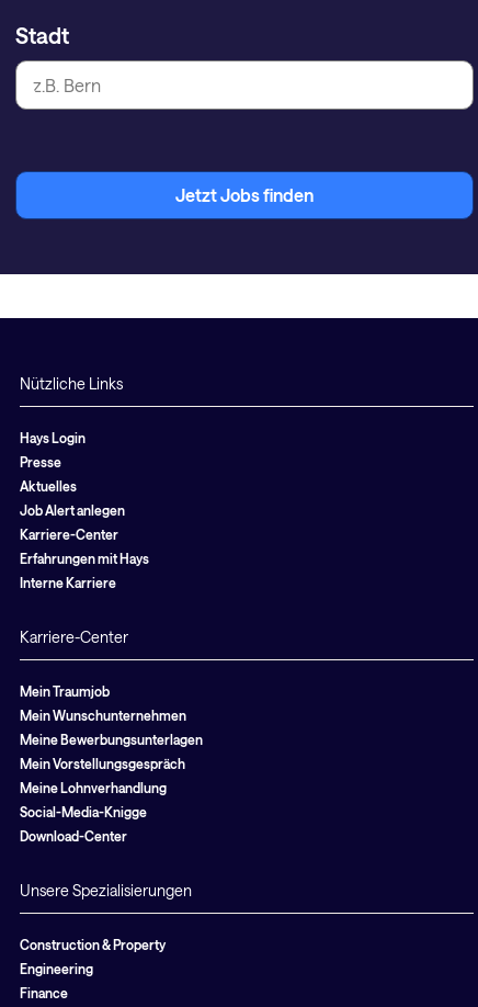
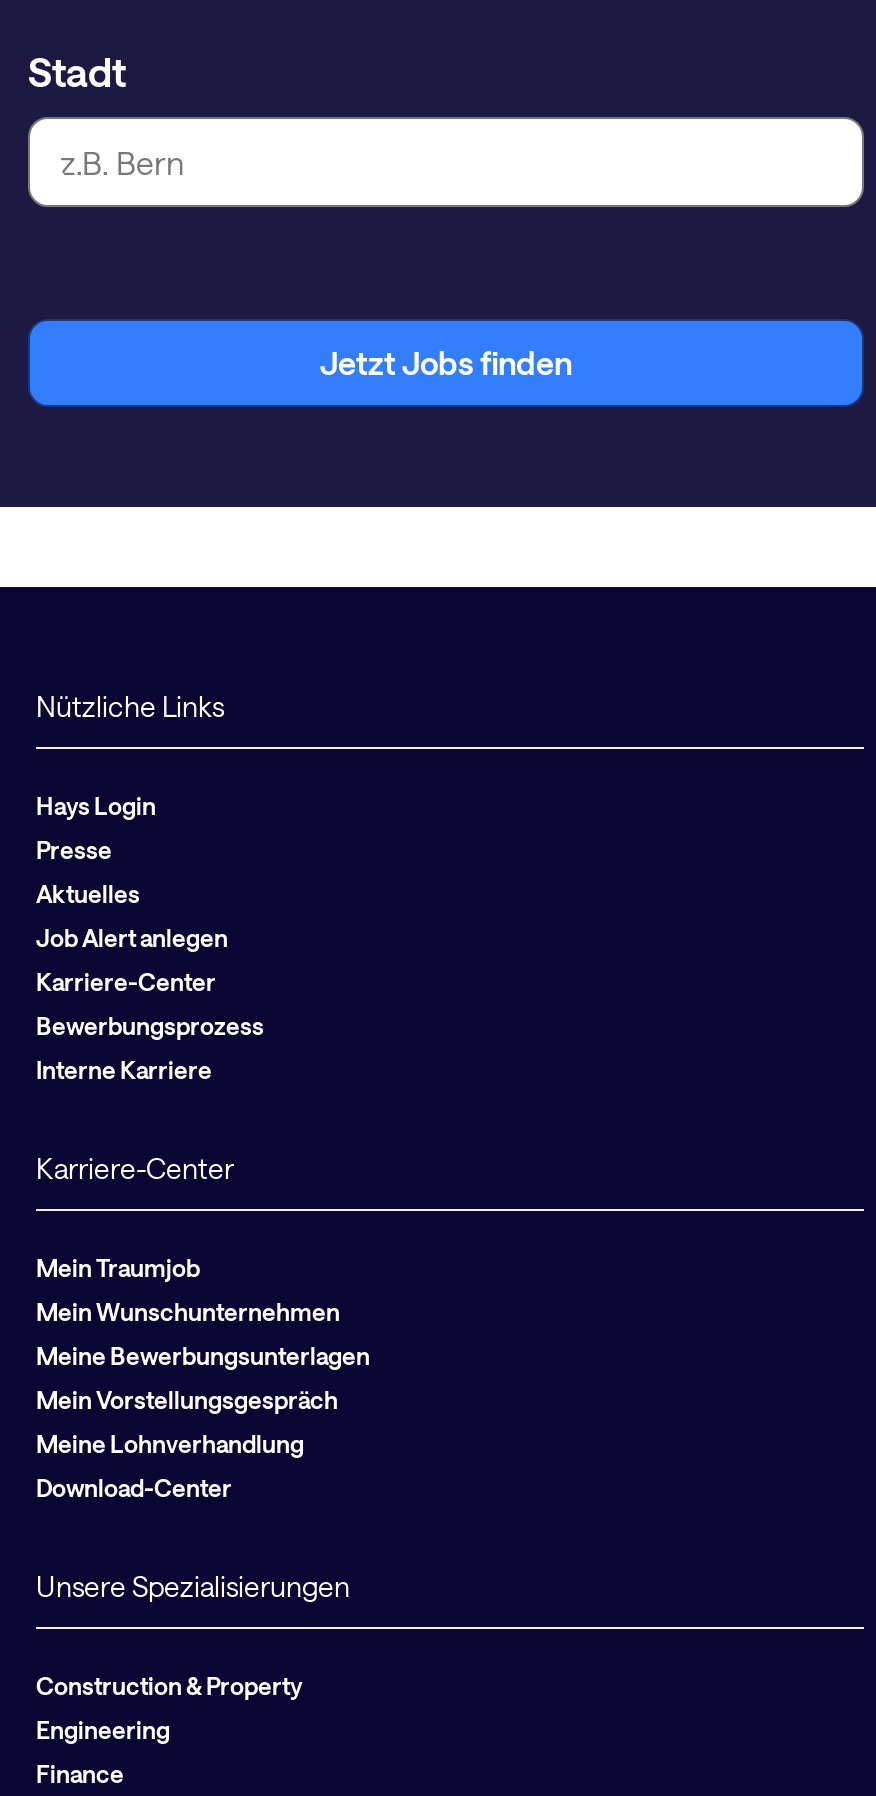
- Erfahrungen mit Hays
+ Bewerbungsprozess

- Social-Media-Knigge
